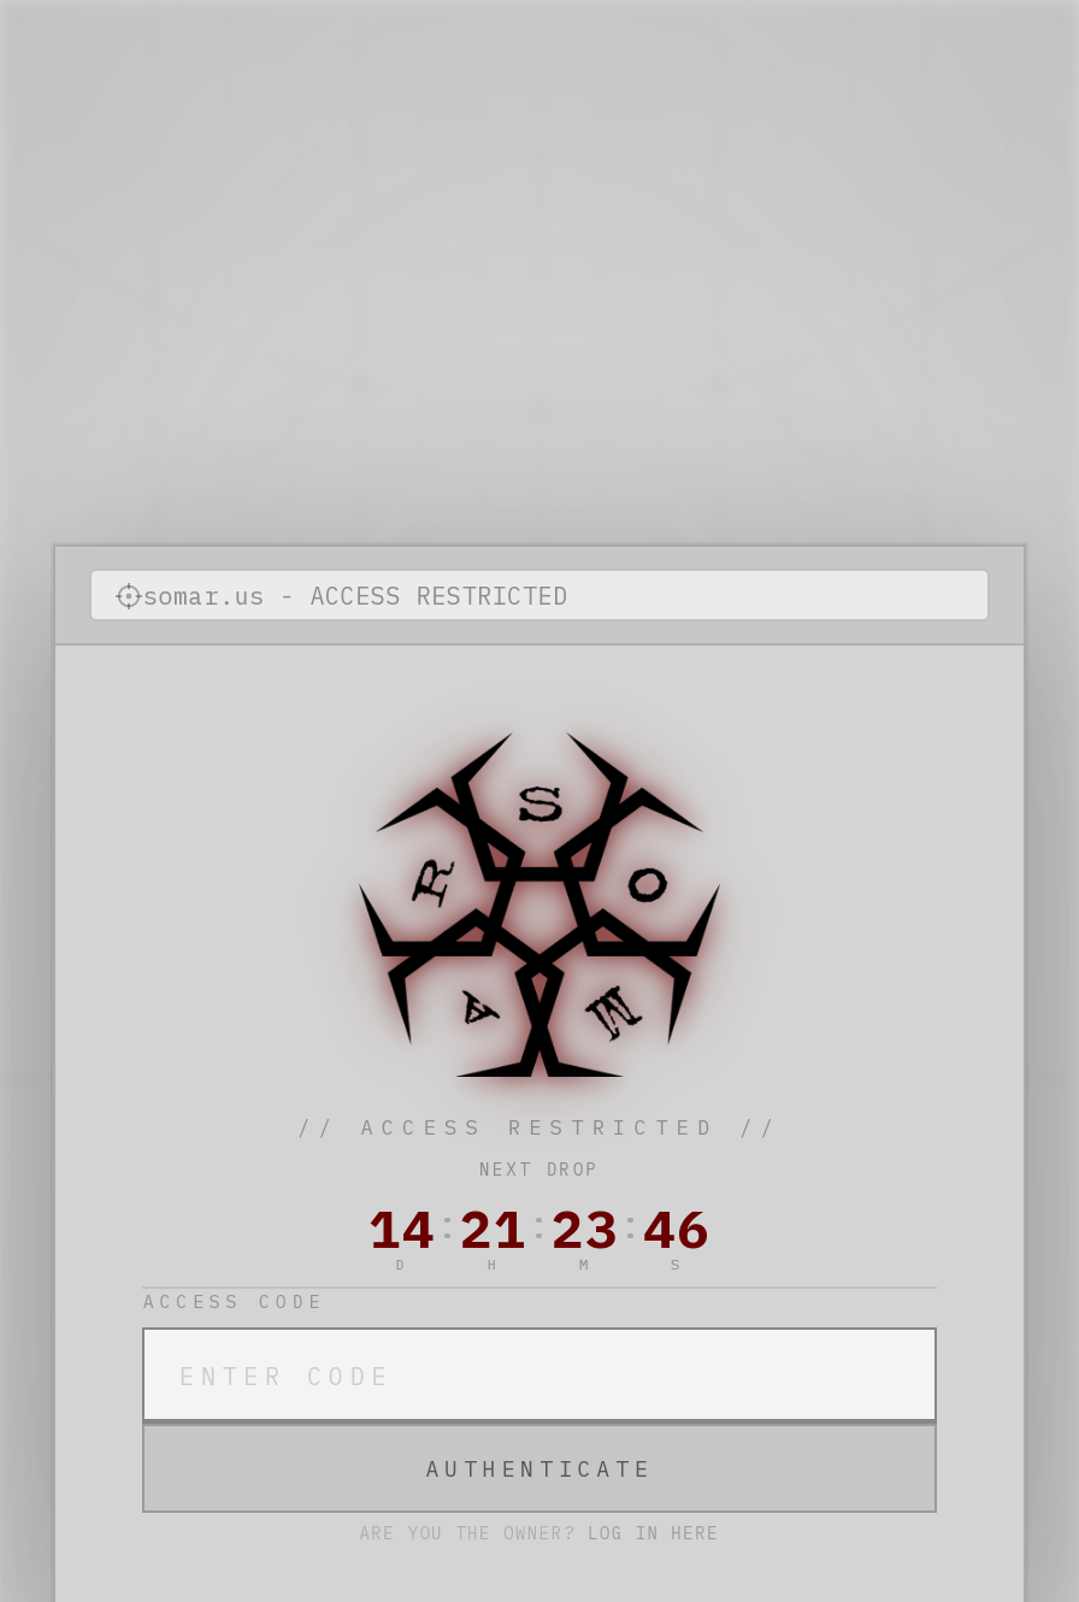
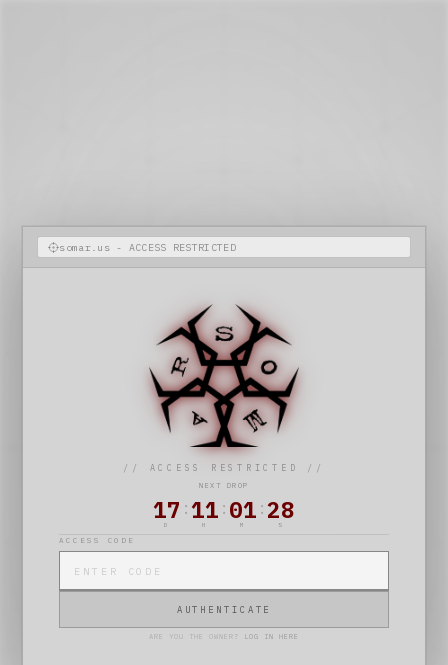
- 14
+ 17

- : 21
+ : 11

- : 23
+ : 01

- : 46
+ : 28
